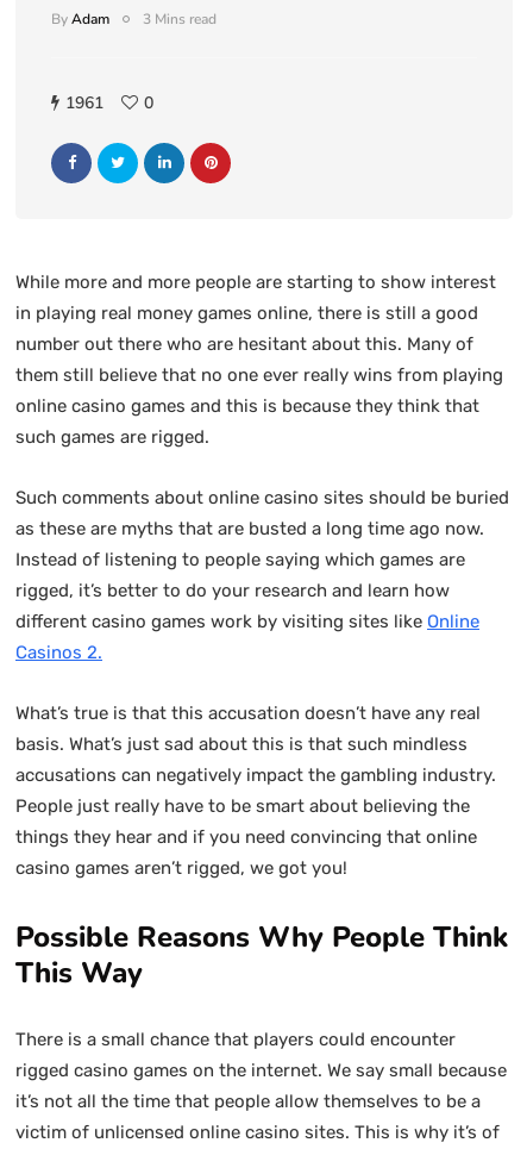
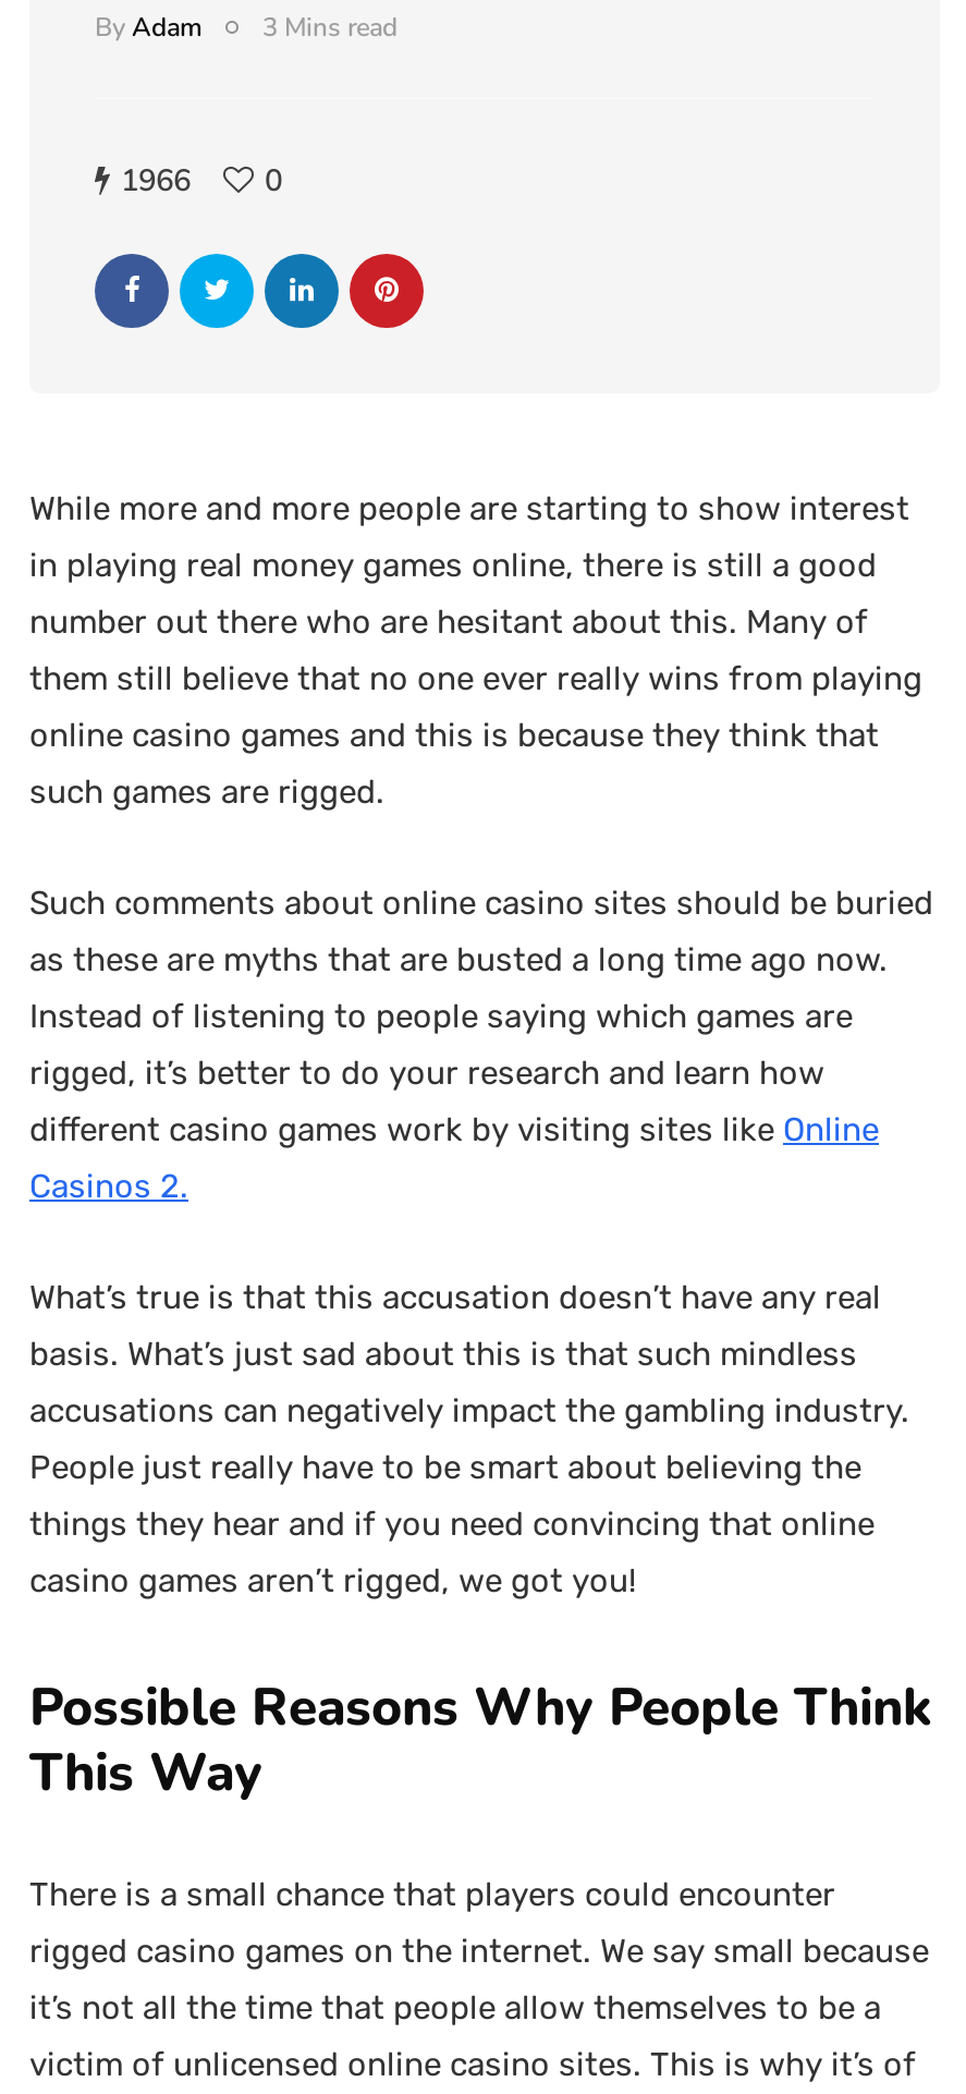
- 1961 0
+ 1966 0
